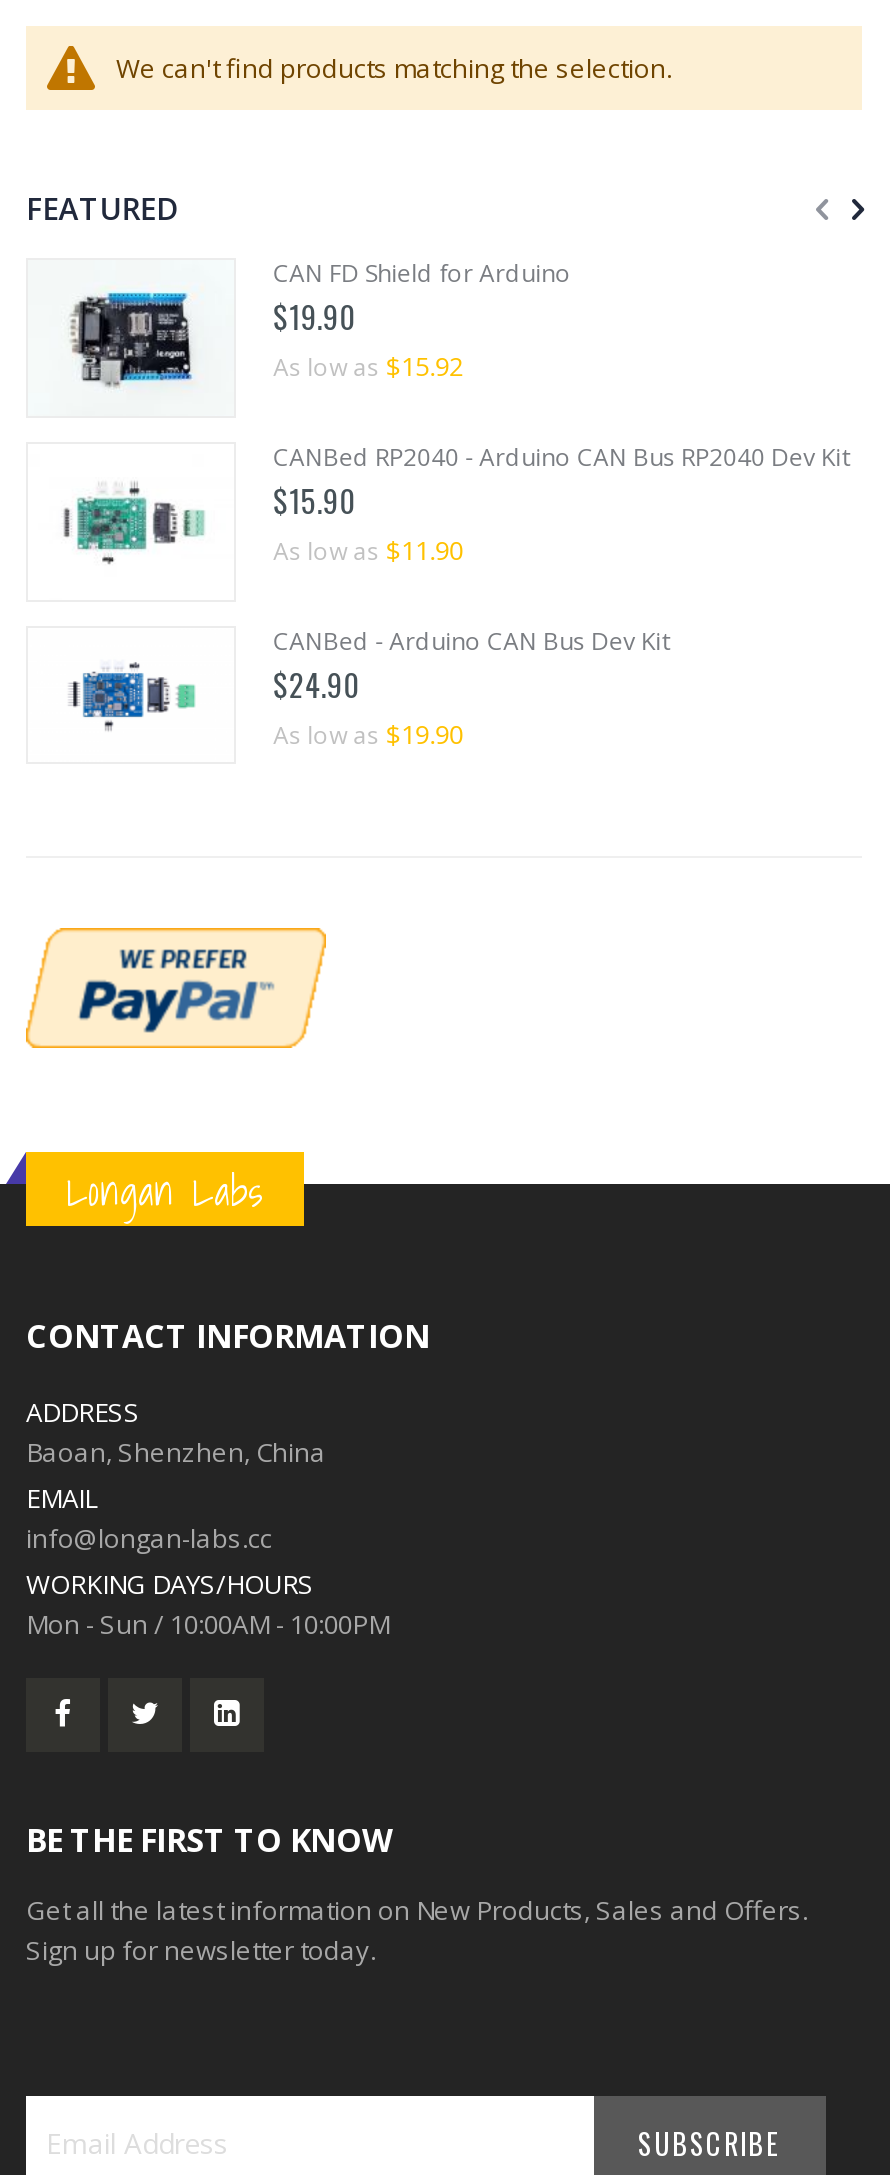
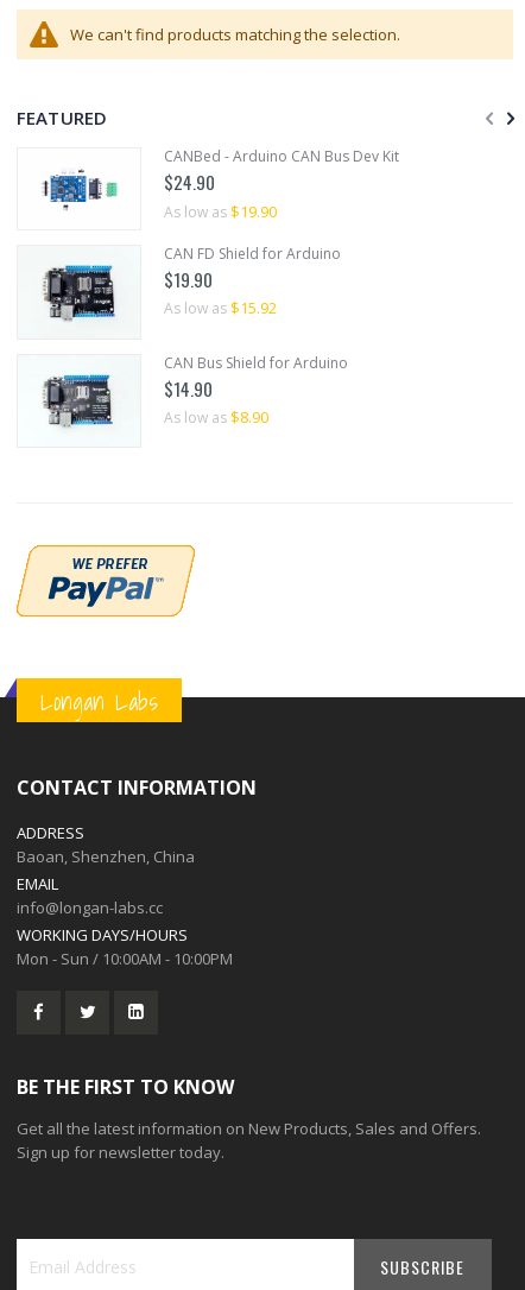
moved down: CAN FD Shield for Arduino | $19.90 | As low as $15.92

moved down: [image]

- CANBed RP2040 - Arduino CAN Bus RP2040 Dev Kit
- $15.90
- As low as $11.90

- [image]
+ [image]

moved up: CANBed - Arduino CAN Bus Dev Kit | $24.90 | As low as $19.90

+ CAN Bus Shield for Arduino
+ $14.90
+ As low as $8.90
